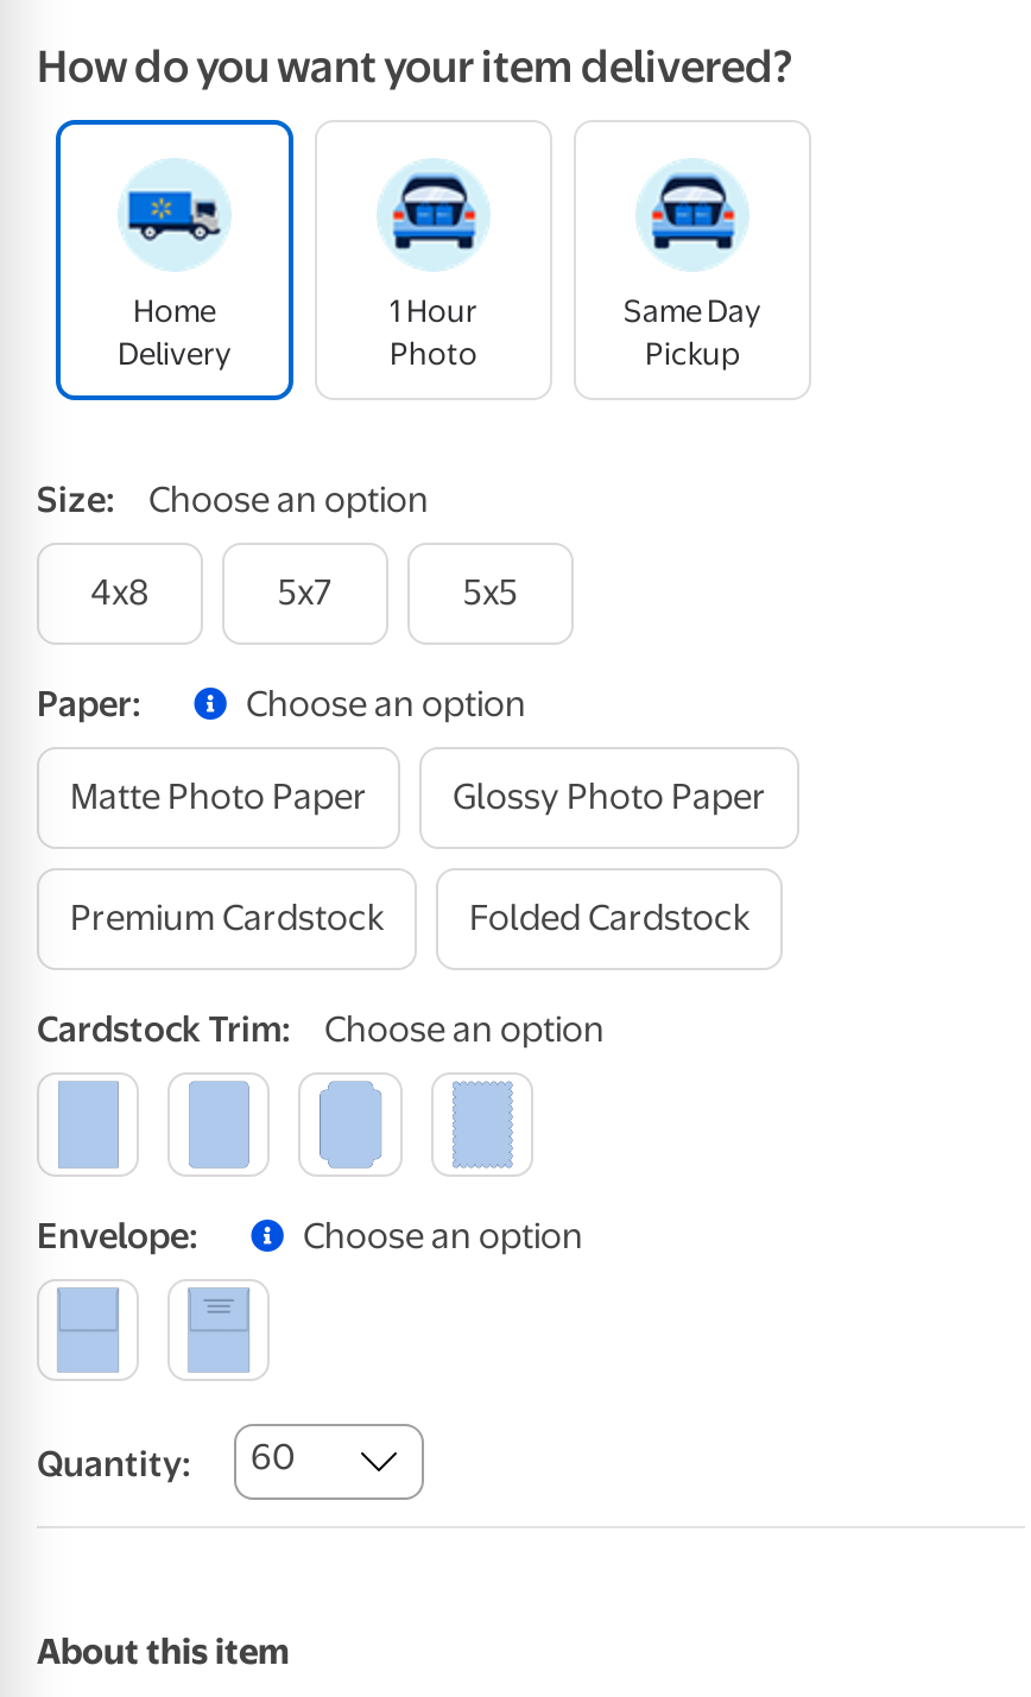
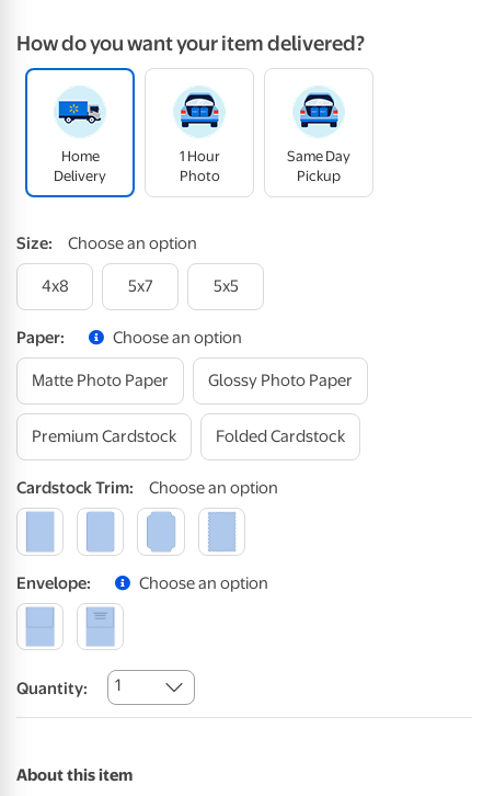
- Quantity: 60
+ Quantity: 1
